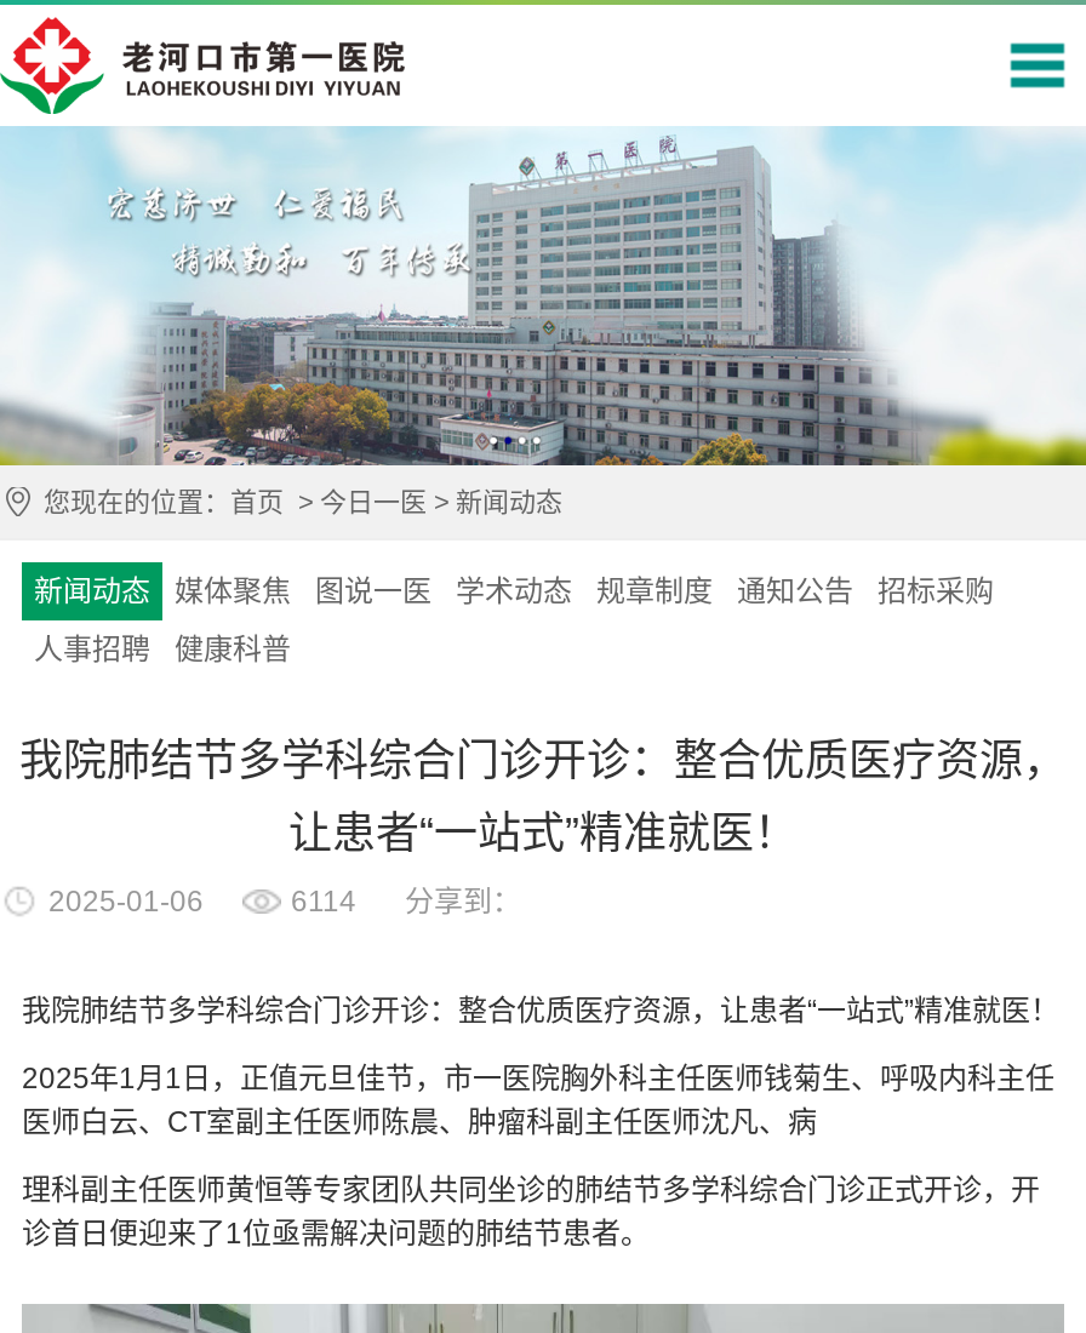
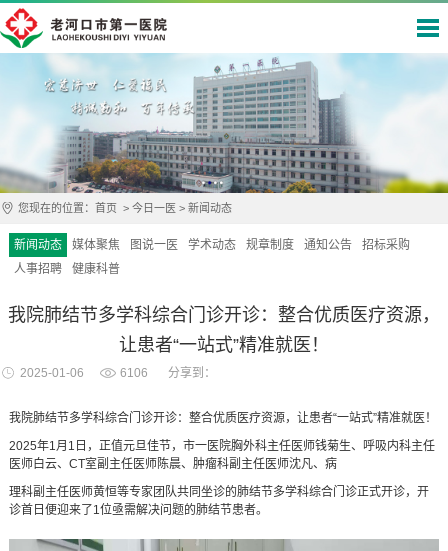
- 6114 分享到：
+ 6106 分享到：
